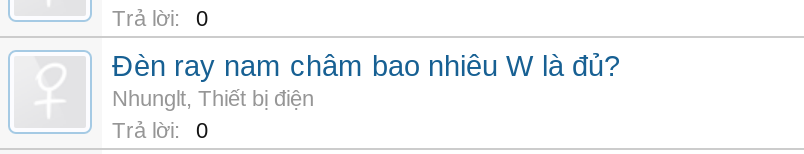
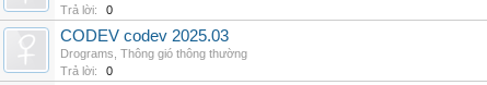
- Đèn ray nam châm bao nhiêu W là đủ?
- Nhunglt, Thiết bị điện
+ CODEV codev 2025.03
+ Drograms, Thông gió thông thường
